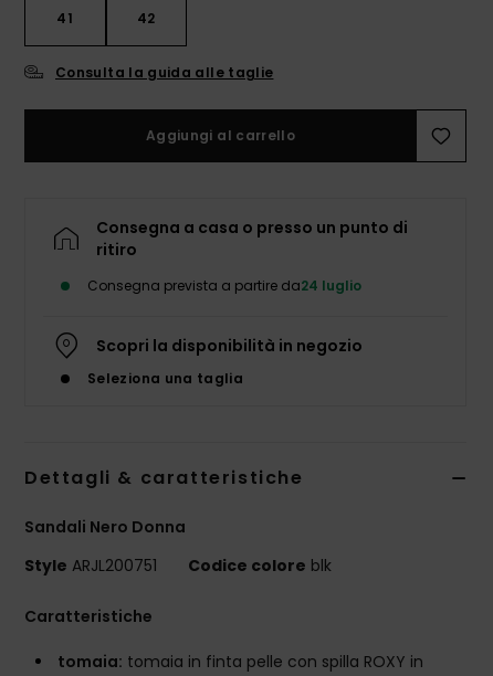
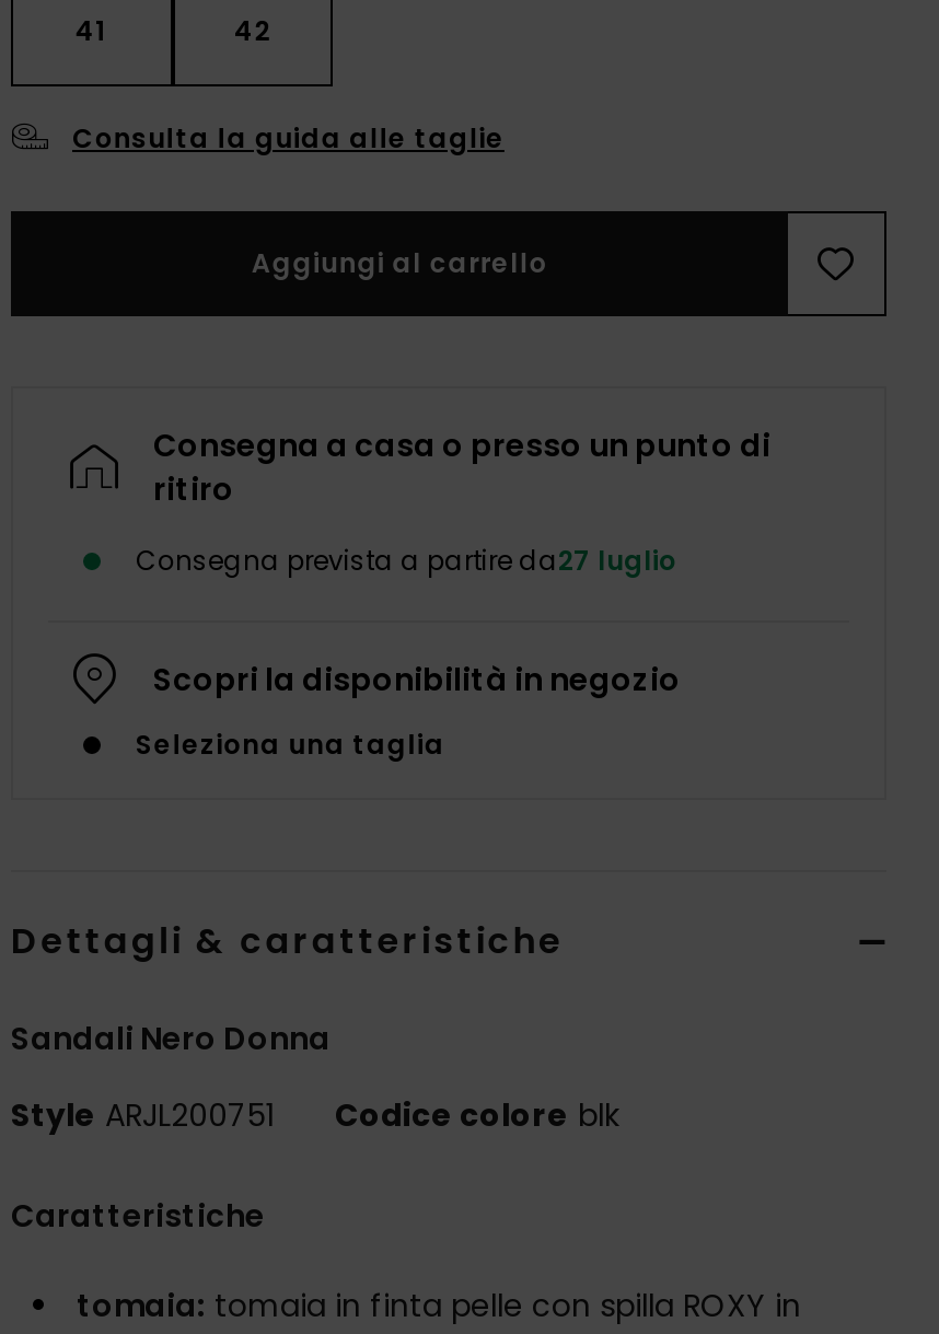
- Consegna prevista a partire da24 luglio
+ Consegna prevista a partire da27 luglio
